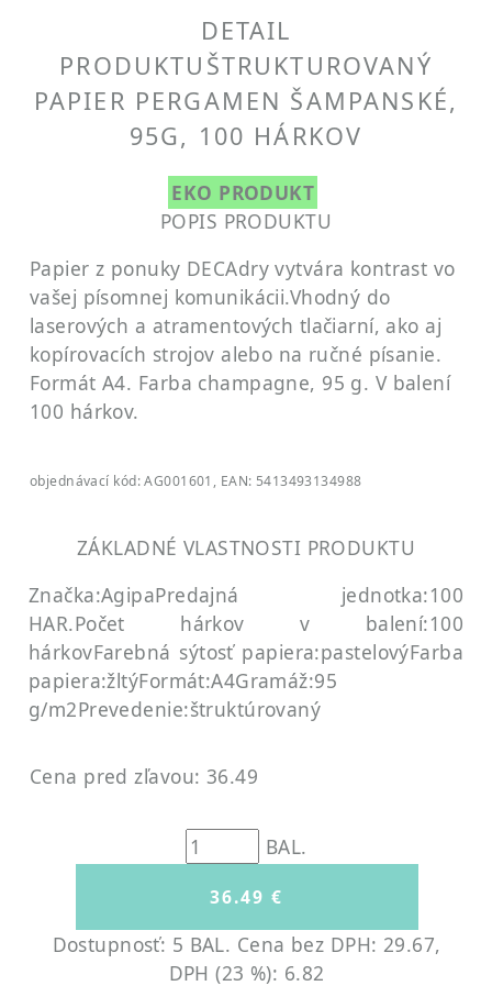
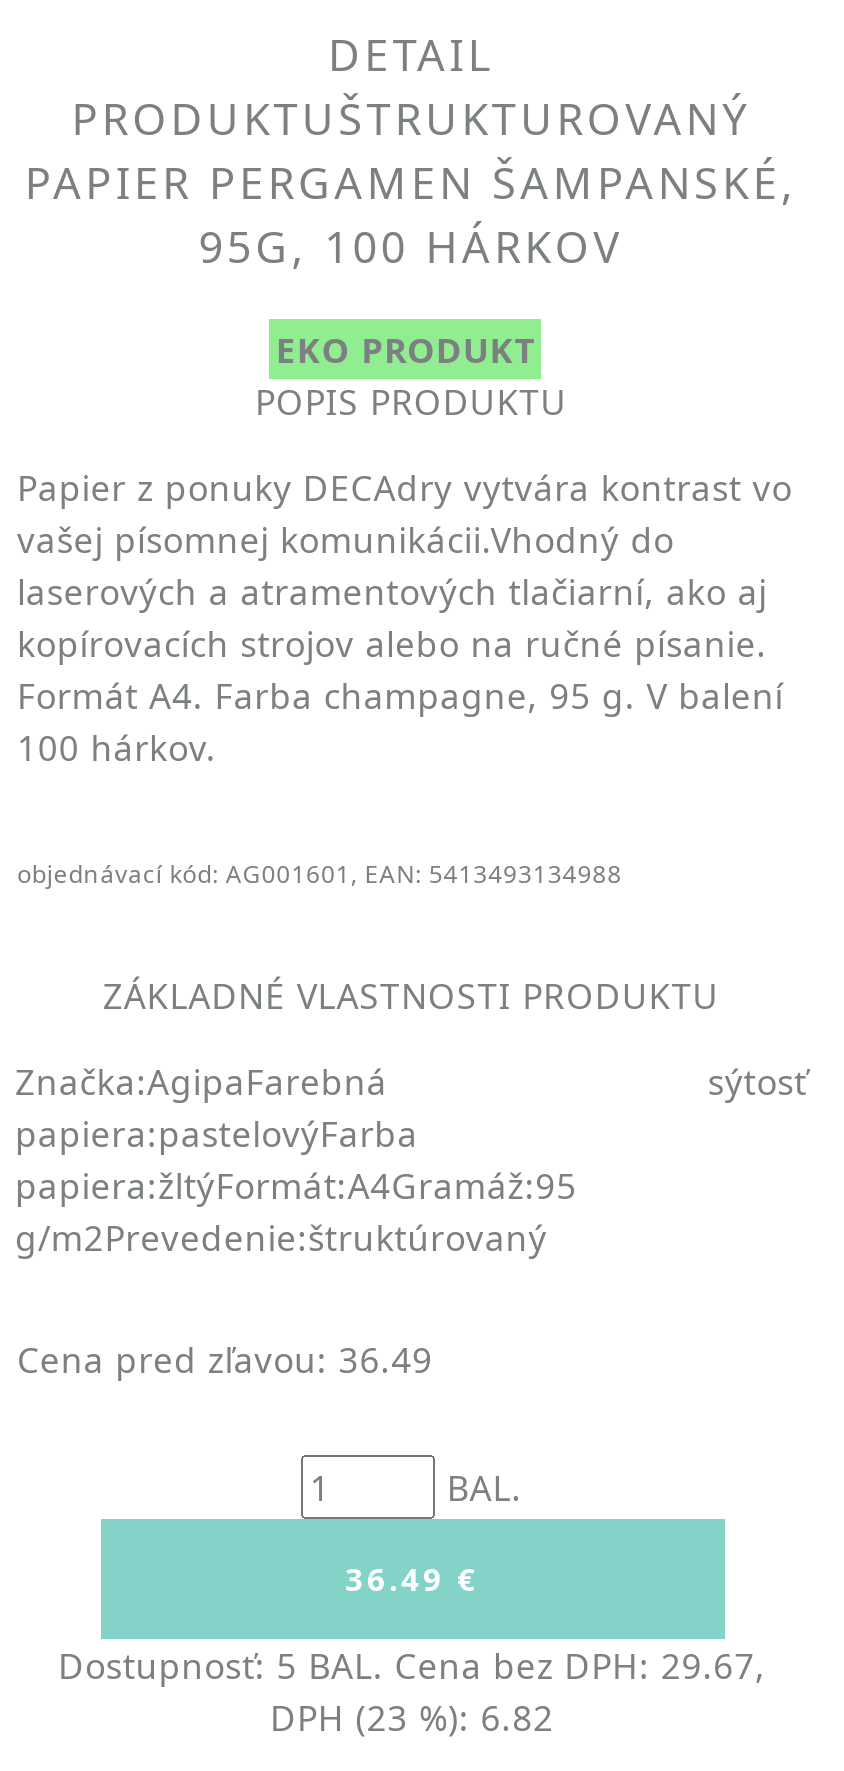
- Značka:AgipaPredajná jednotka:100
- HAR. Počet hárkov v balení:100
- hárkovFarebná sýtosť papiera:pastelovýFarba
+ Značka:AgipaFarebná sýtosť
+ papiera:pastelovýFarba
